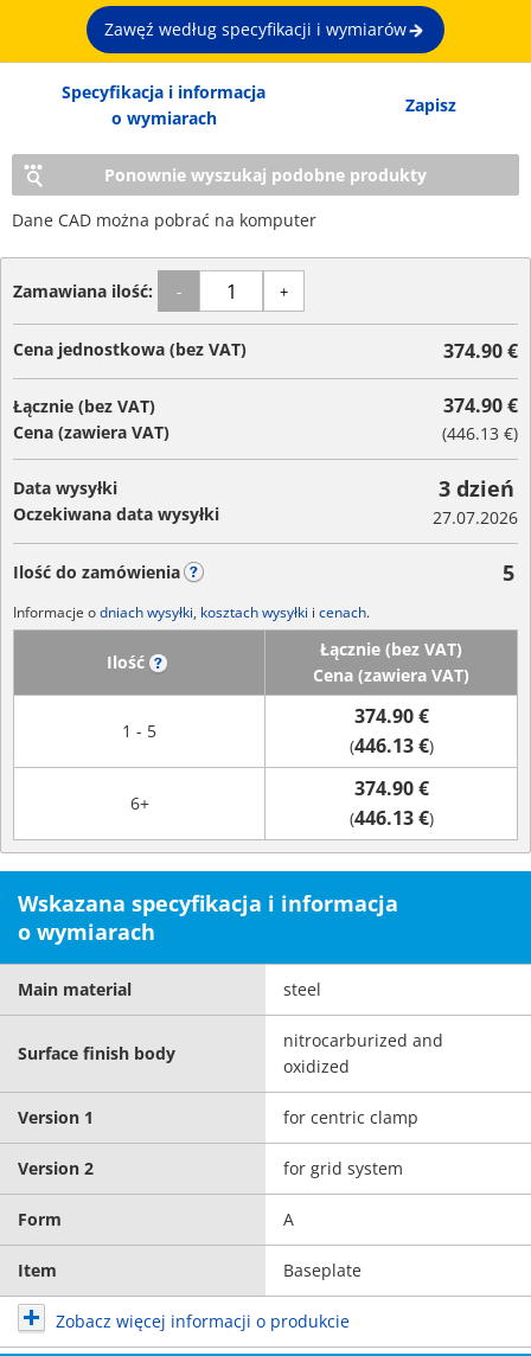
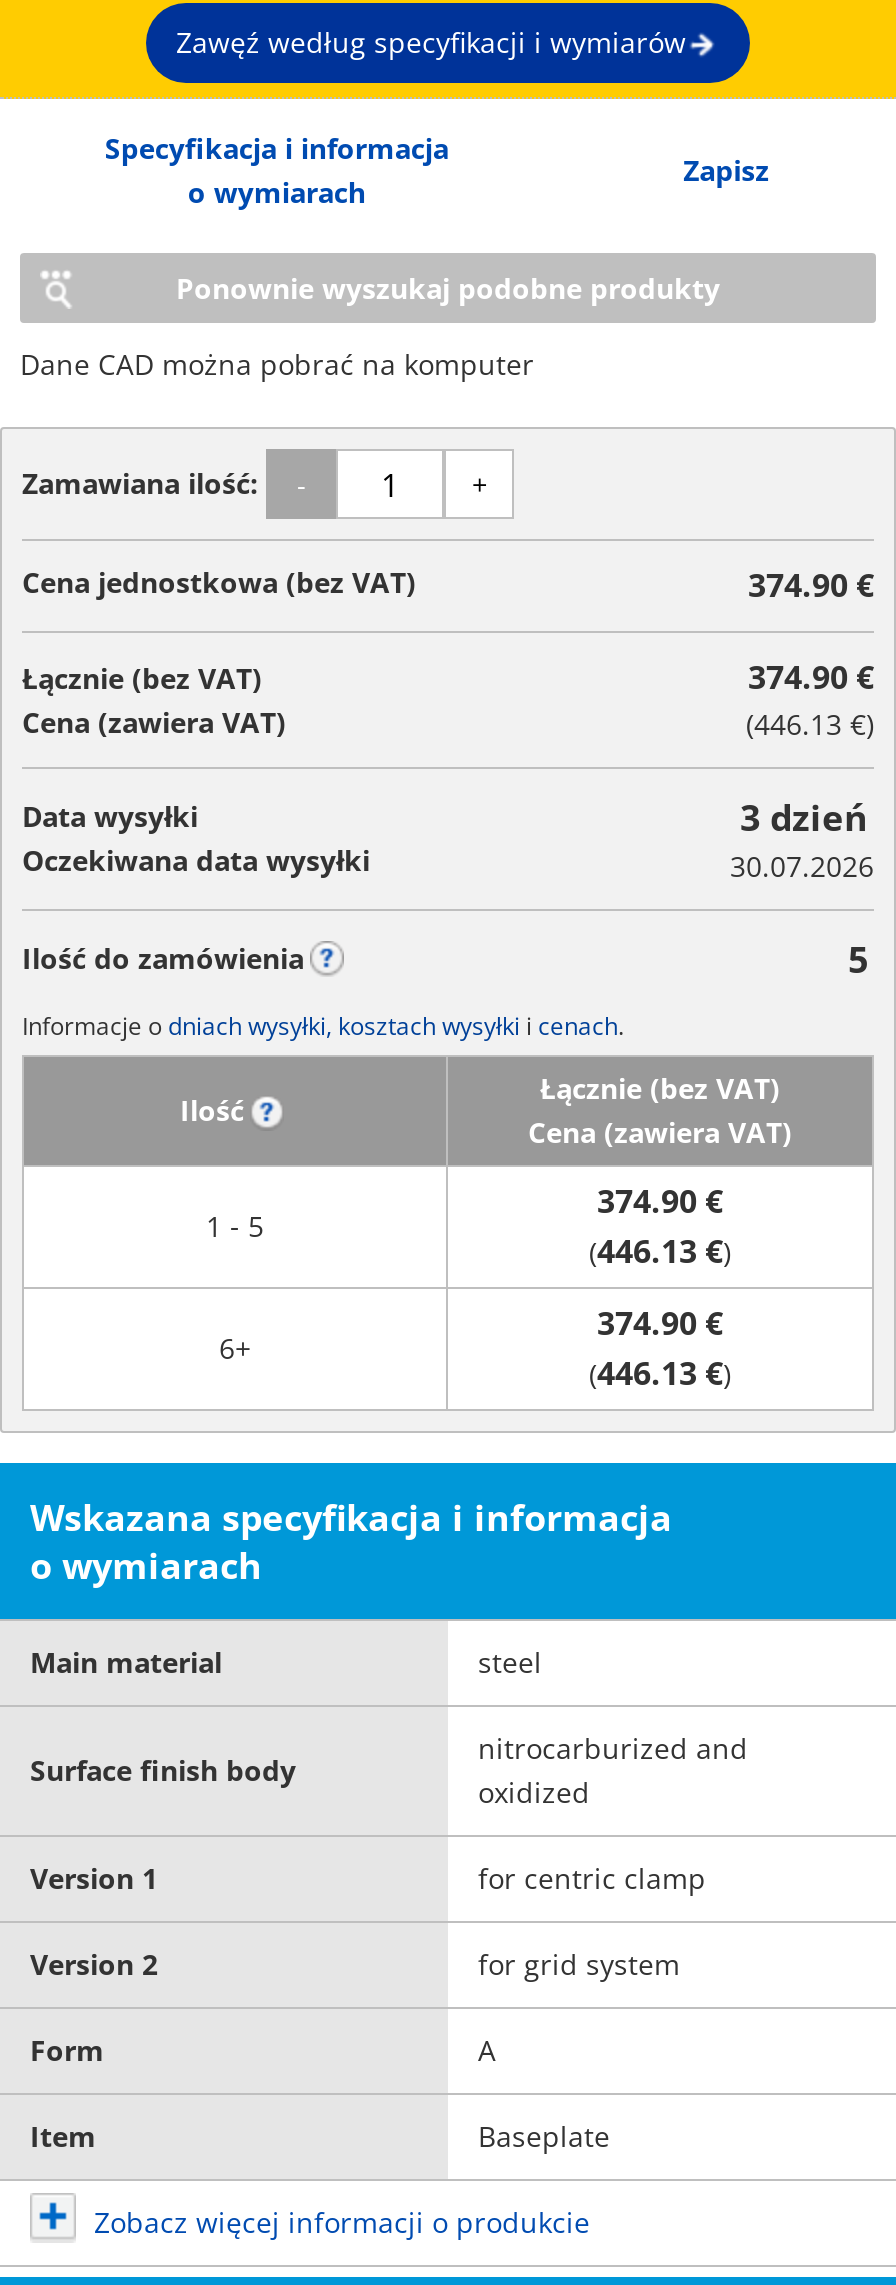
- 27.07.2026
+ 30.07.2026
